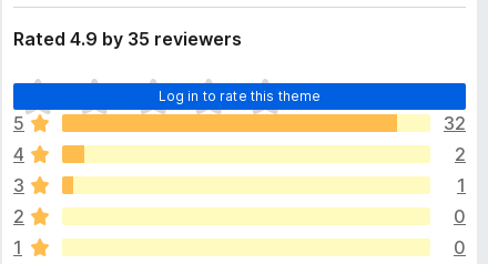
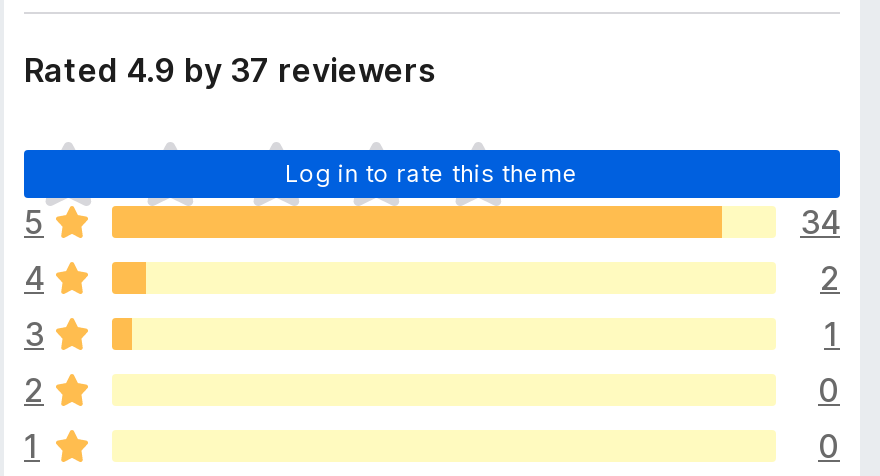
- Rated 4.9 by 35 reviewers
+ Rated 4.9 by 37 reviewers

- 32
+ 34
